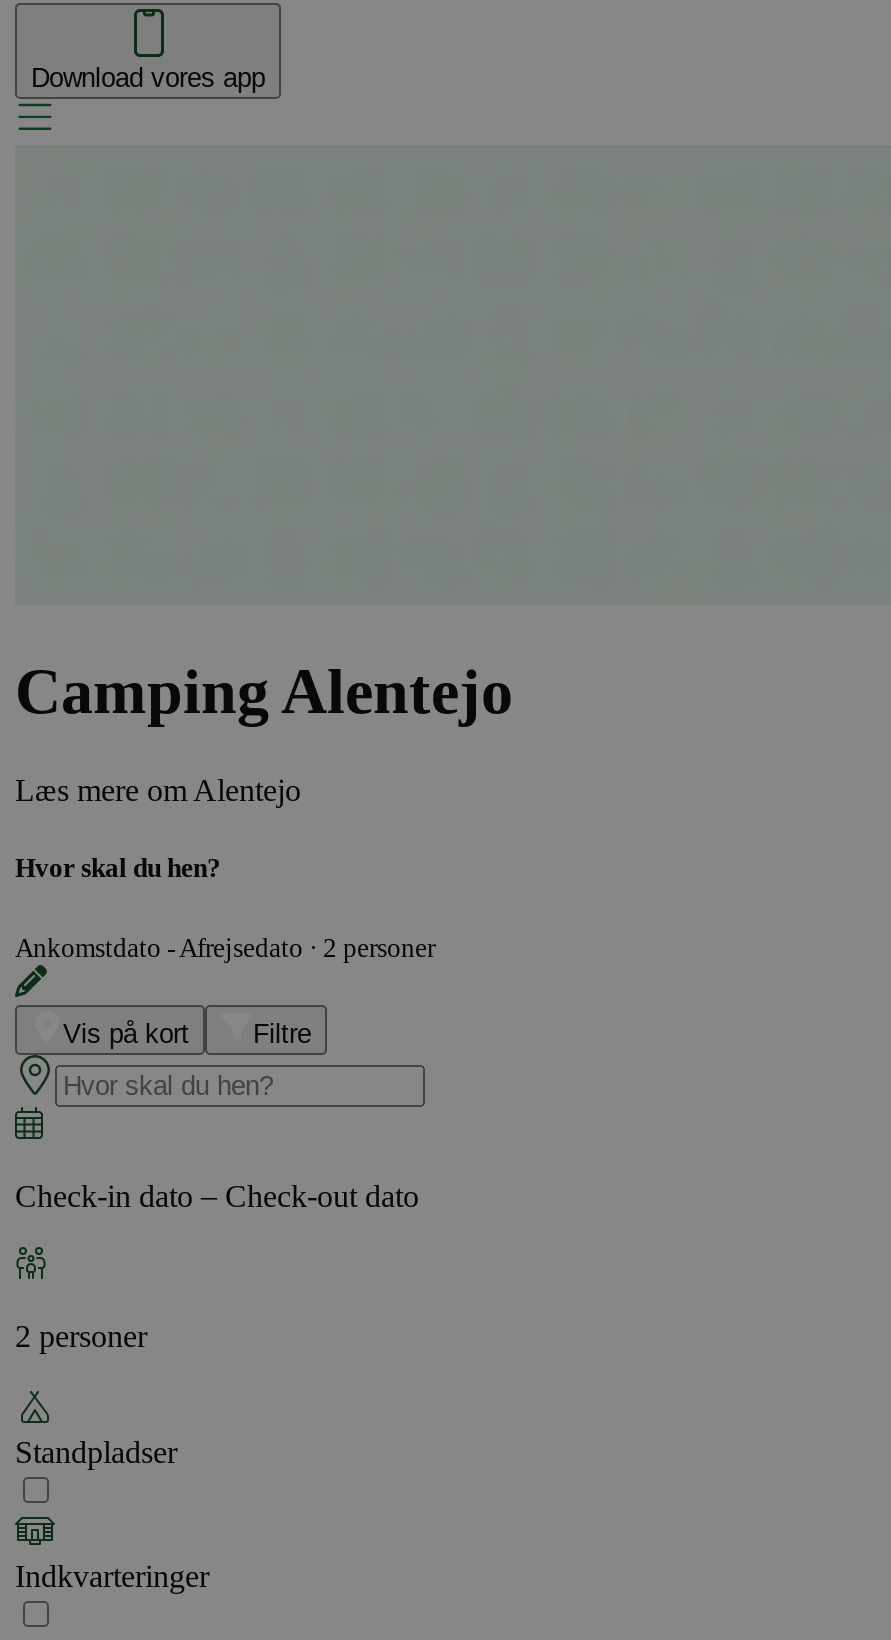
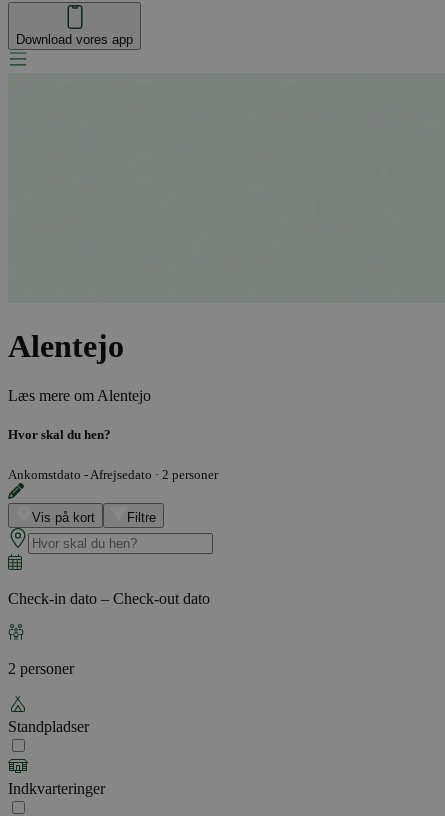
- Camping Alentejo
+ Alentejo
